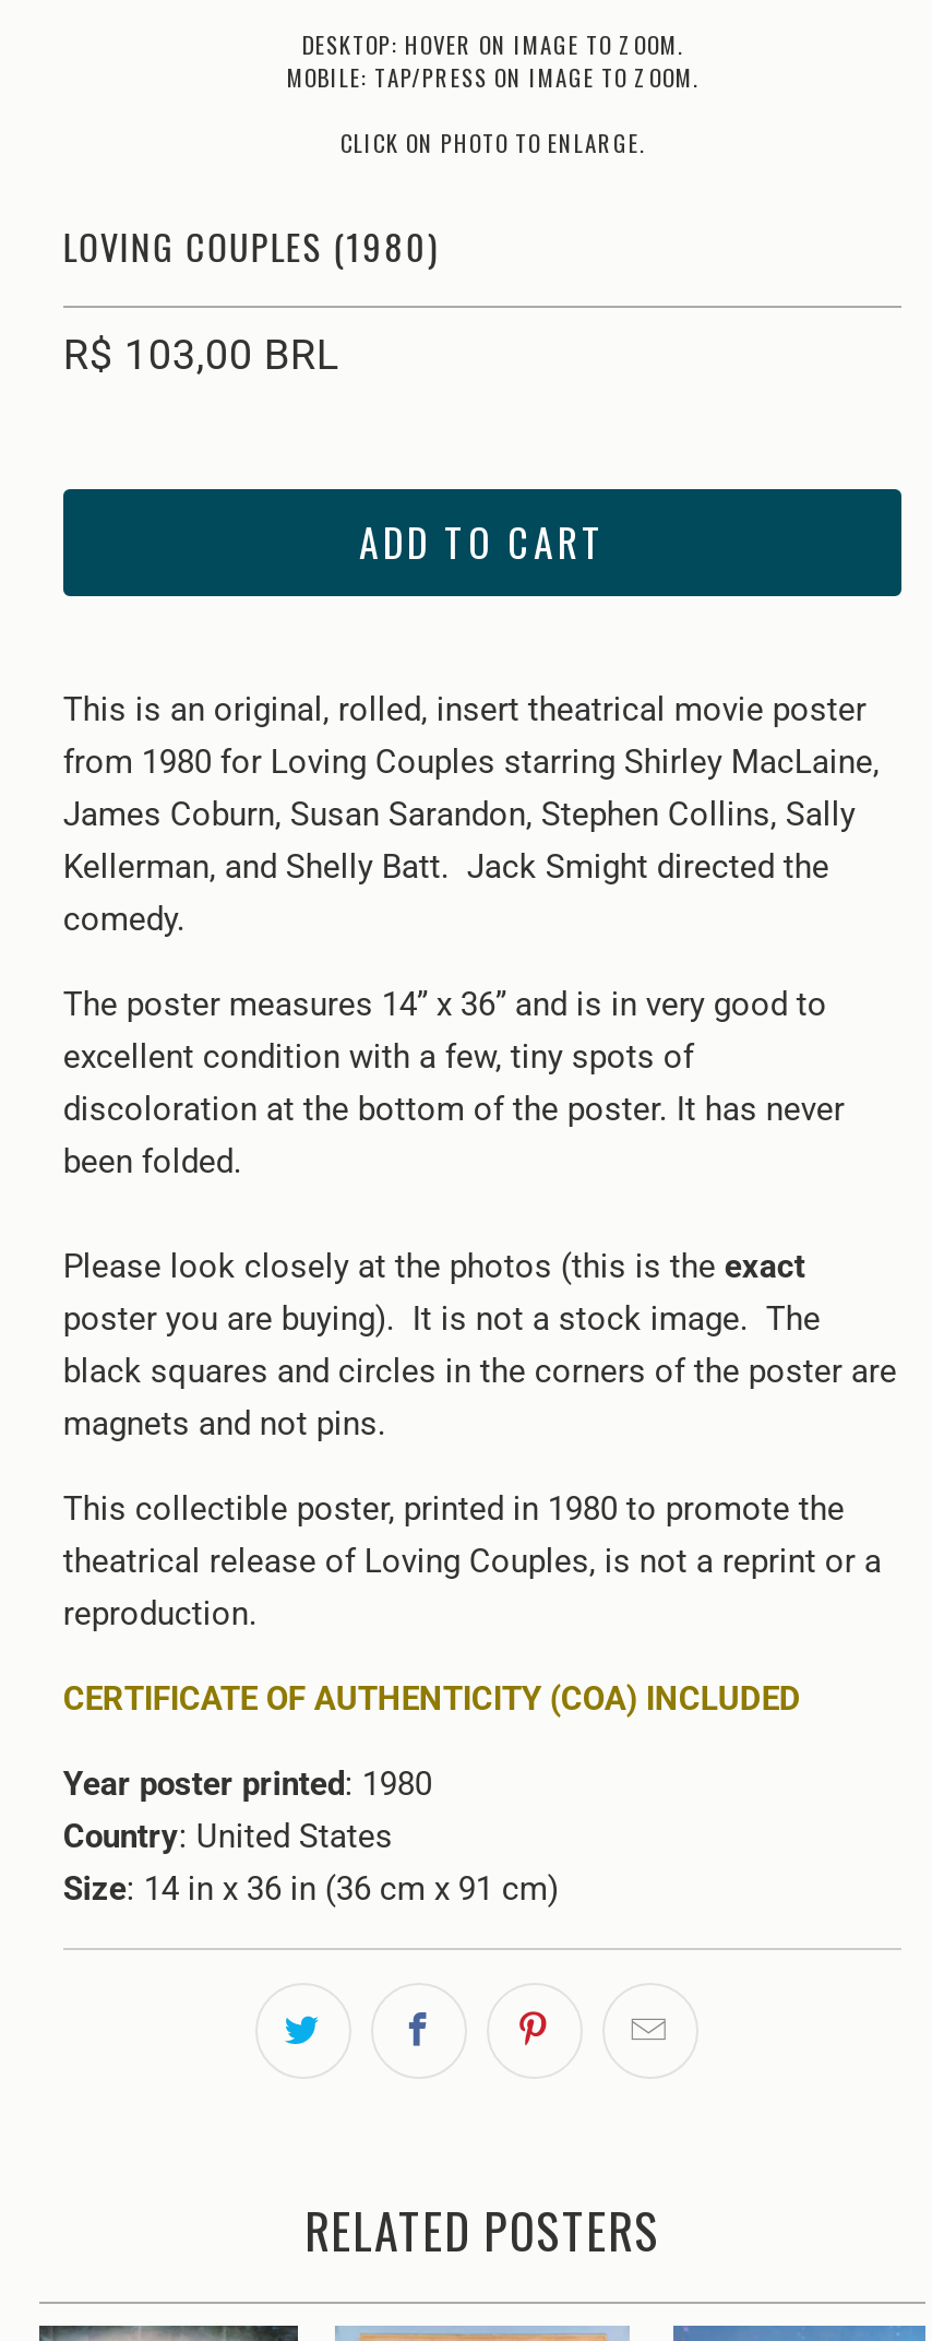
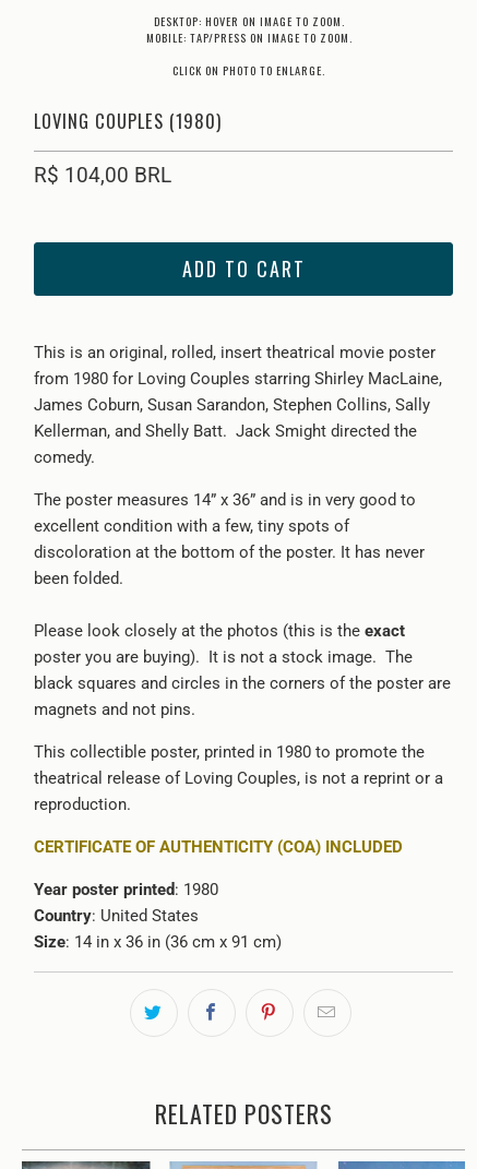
- R$ 103,00 BRL
+ R$ 104,00 BRL
